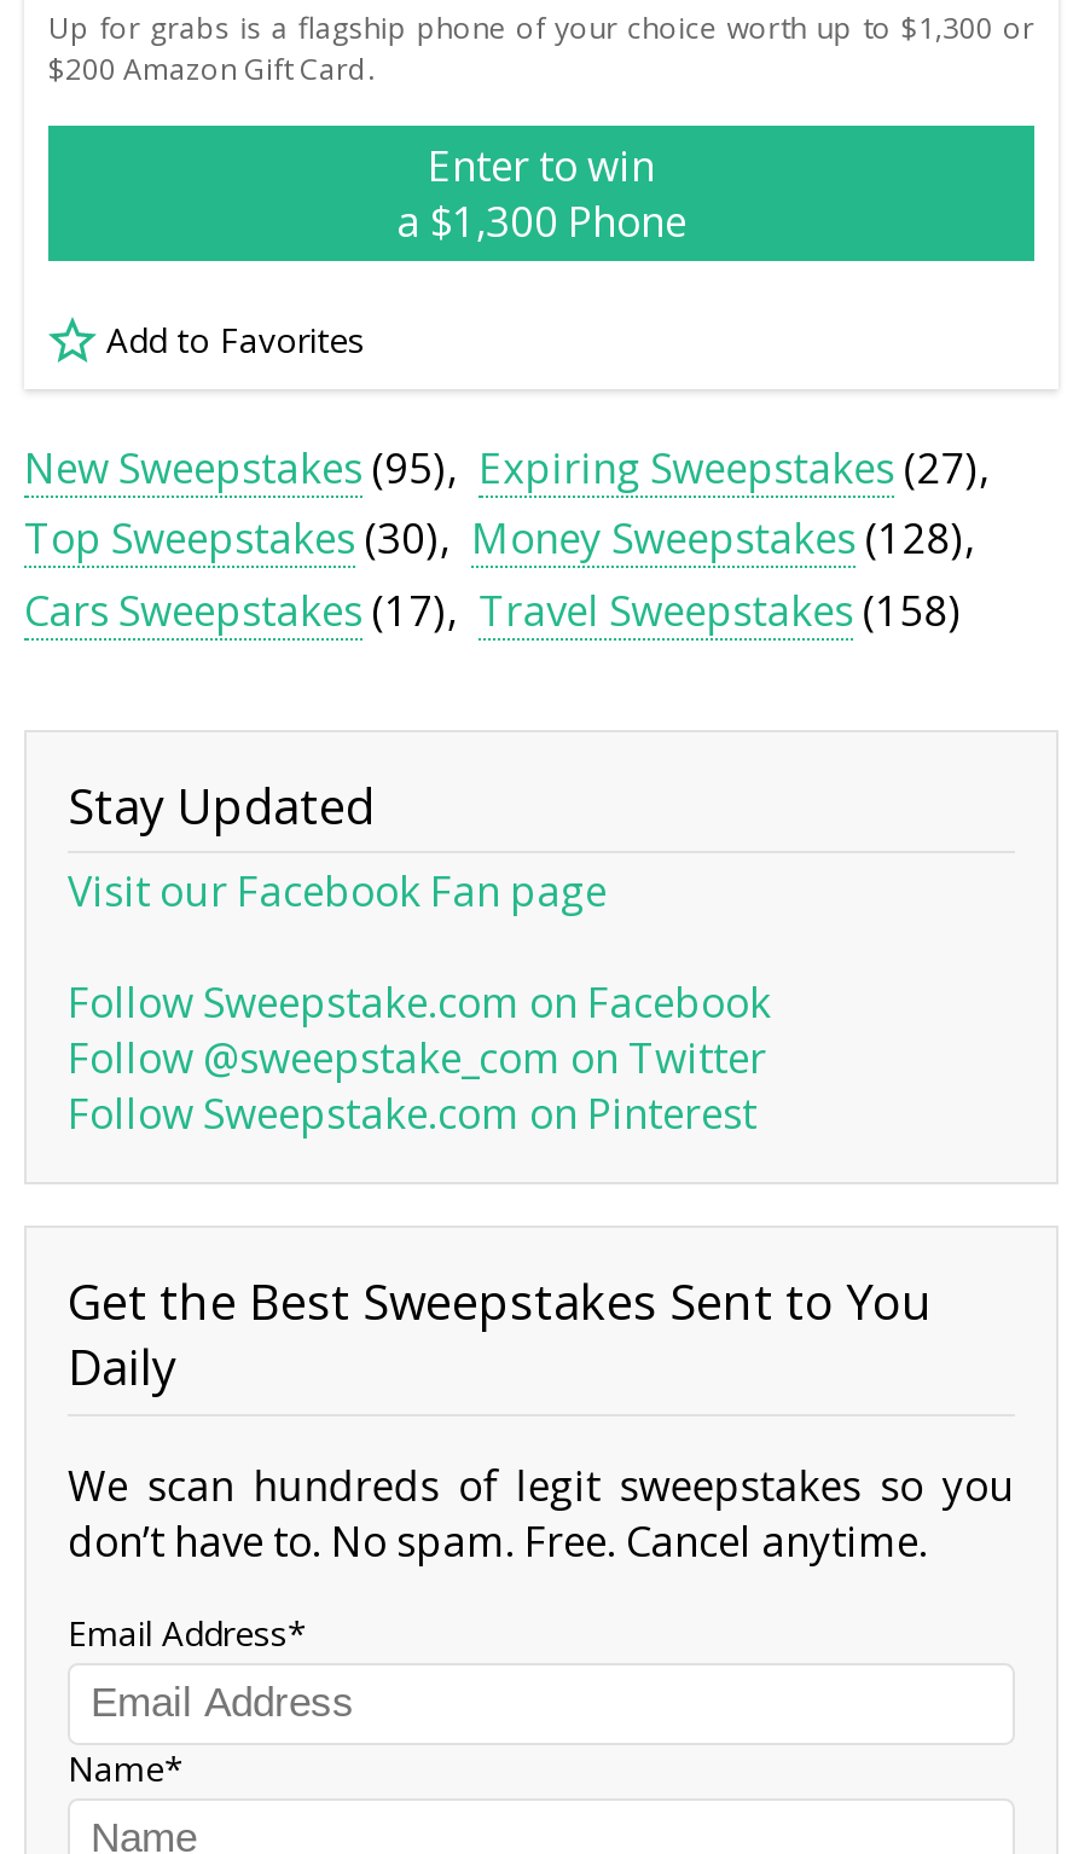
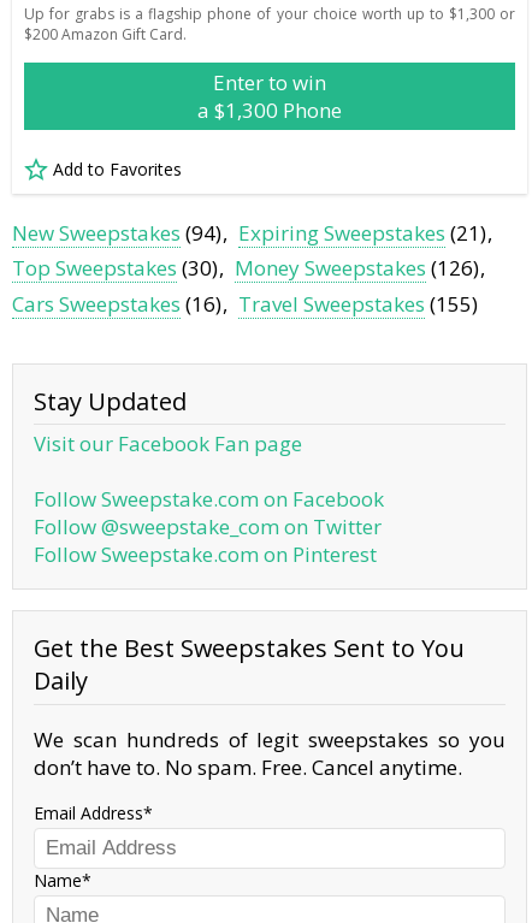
- New Sweepstakes (95)
+ New Sweepstakes (94)

- Expiring Sweepstakes (27)
+ Expiring Sweepstakes (21)

- Money Sweepstakes (128)
+ Money Sweepstakes (126)

- Cars Sweepstakes (17)
+ Cars Sweepstakes (16)

- Travel Sweepstakes (158)
+ Travel Sweepstakes (155)
